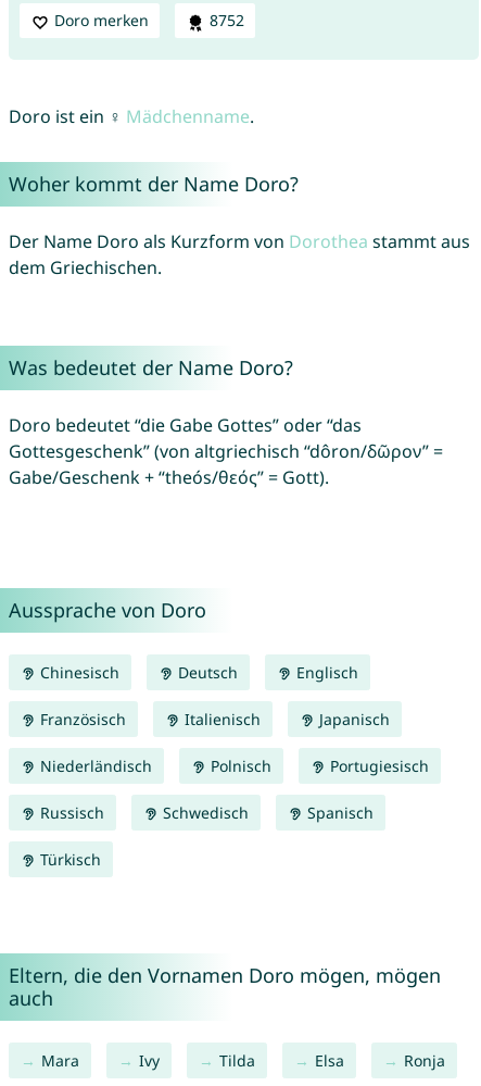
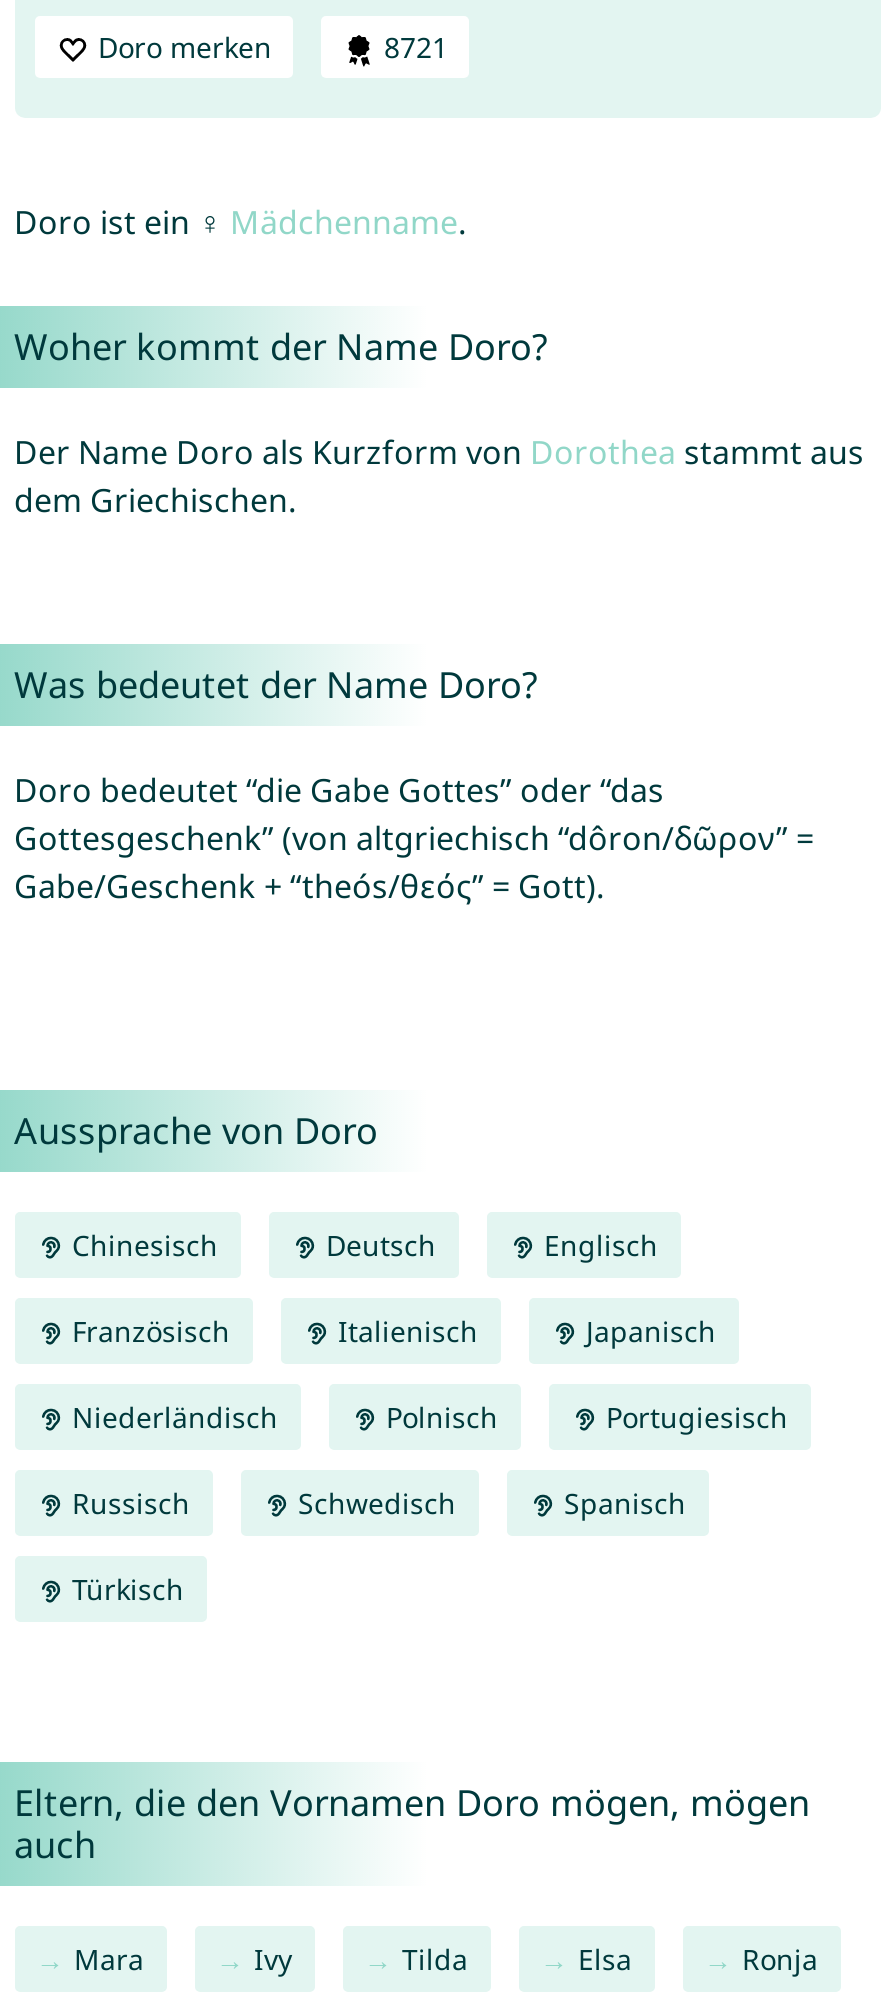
- 8752
+ 8721
